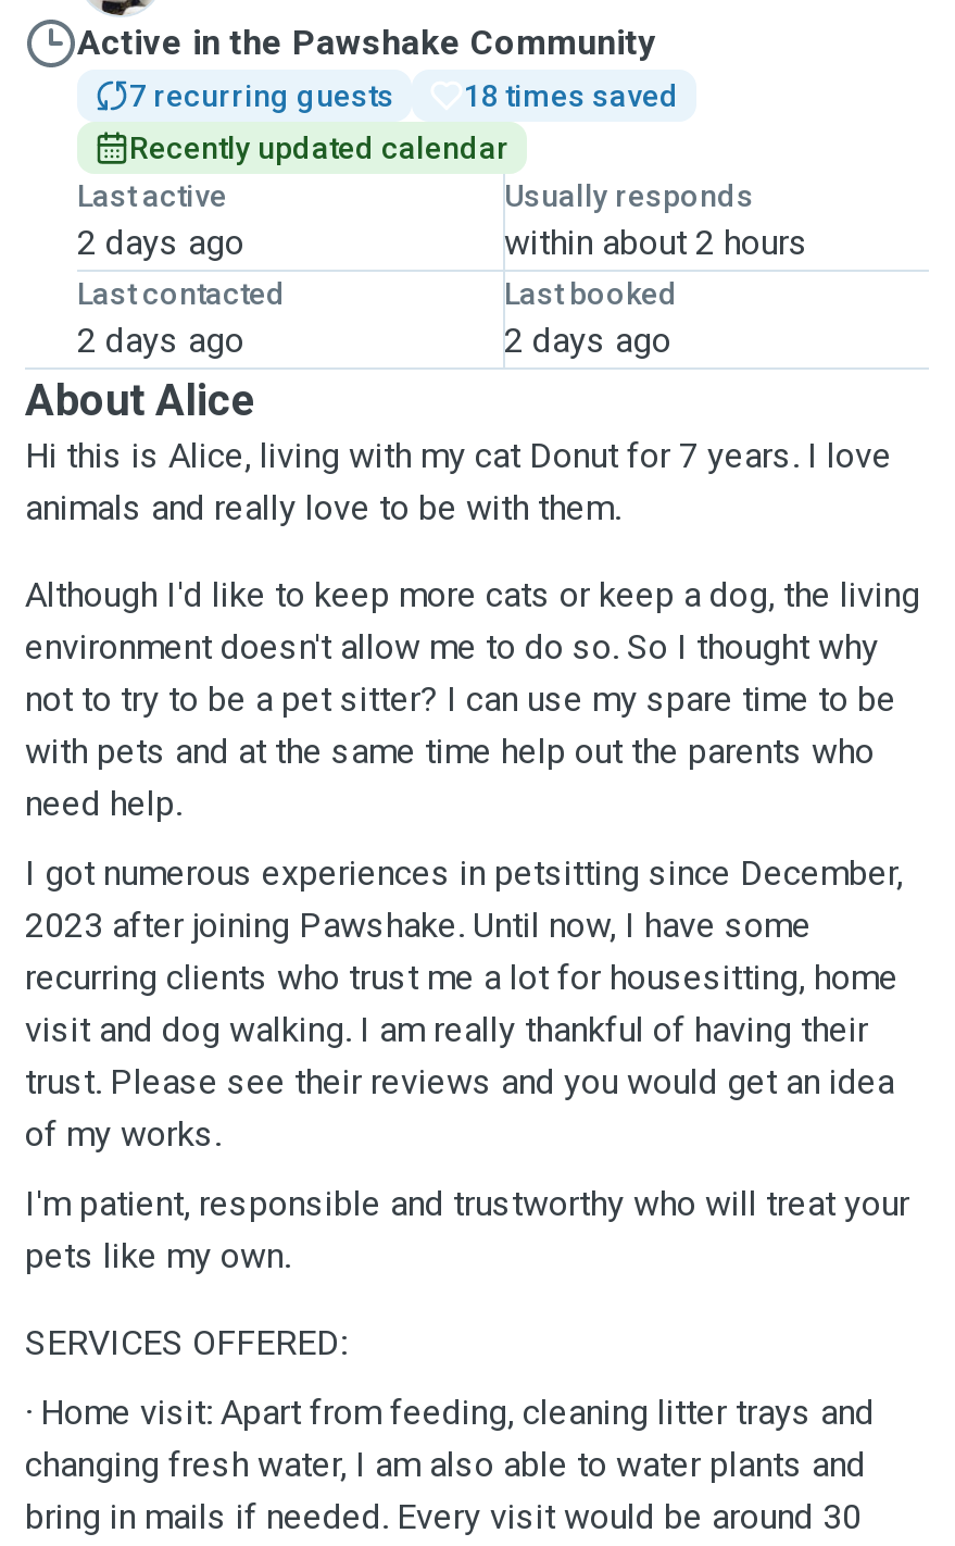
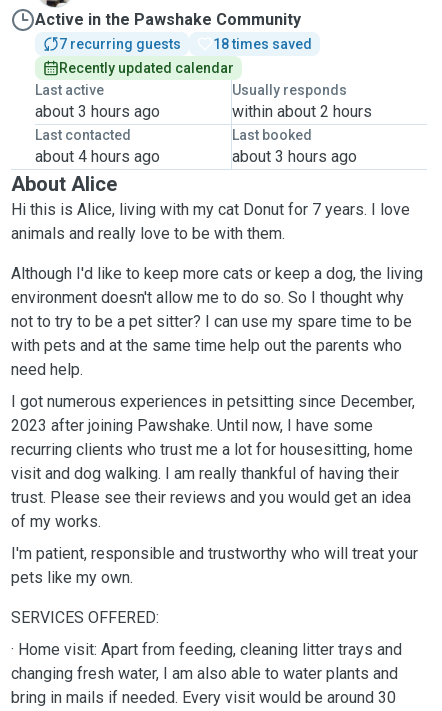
- 2 days ago
+ about 3 hours ago

- 2 days ago
+ about 4 hours ago

- 2 days ago
+ about 3 hours ago
